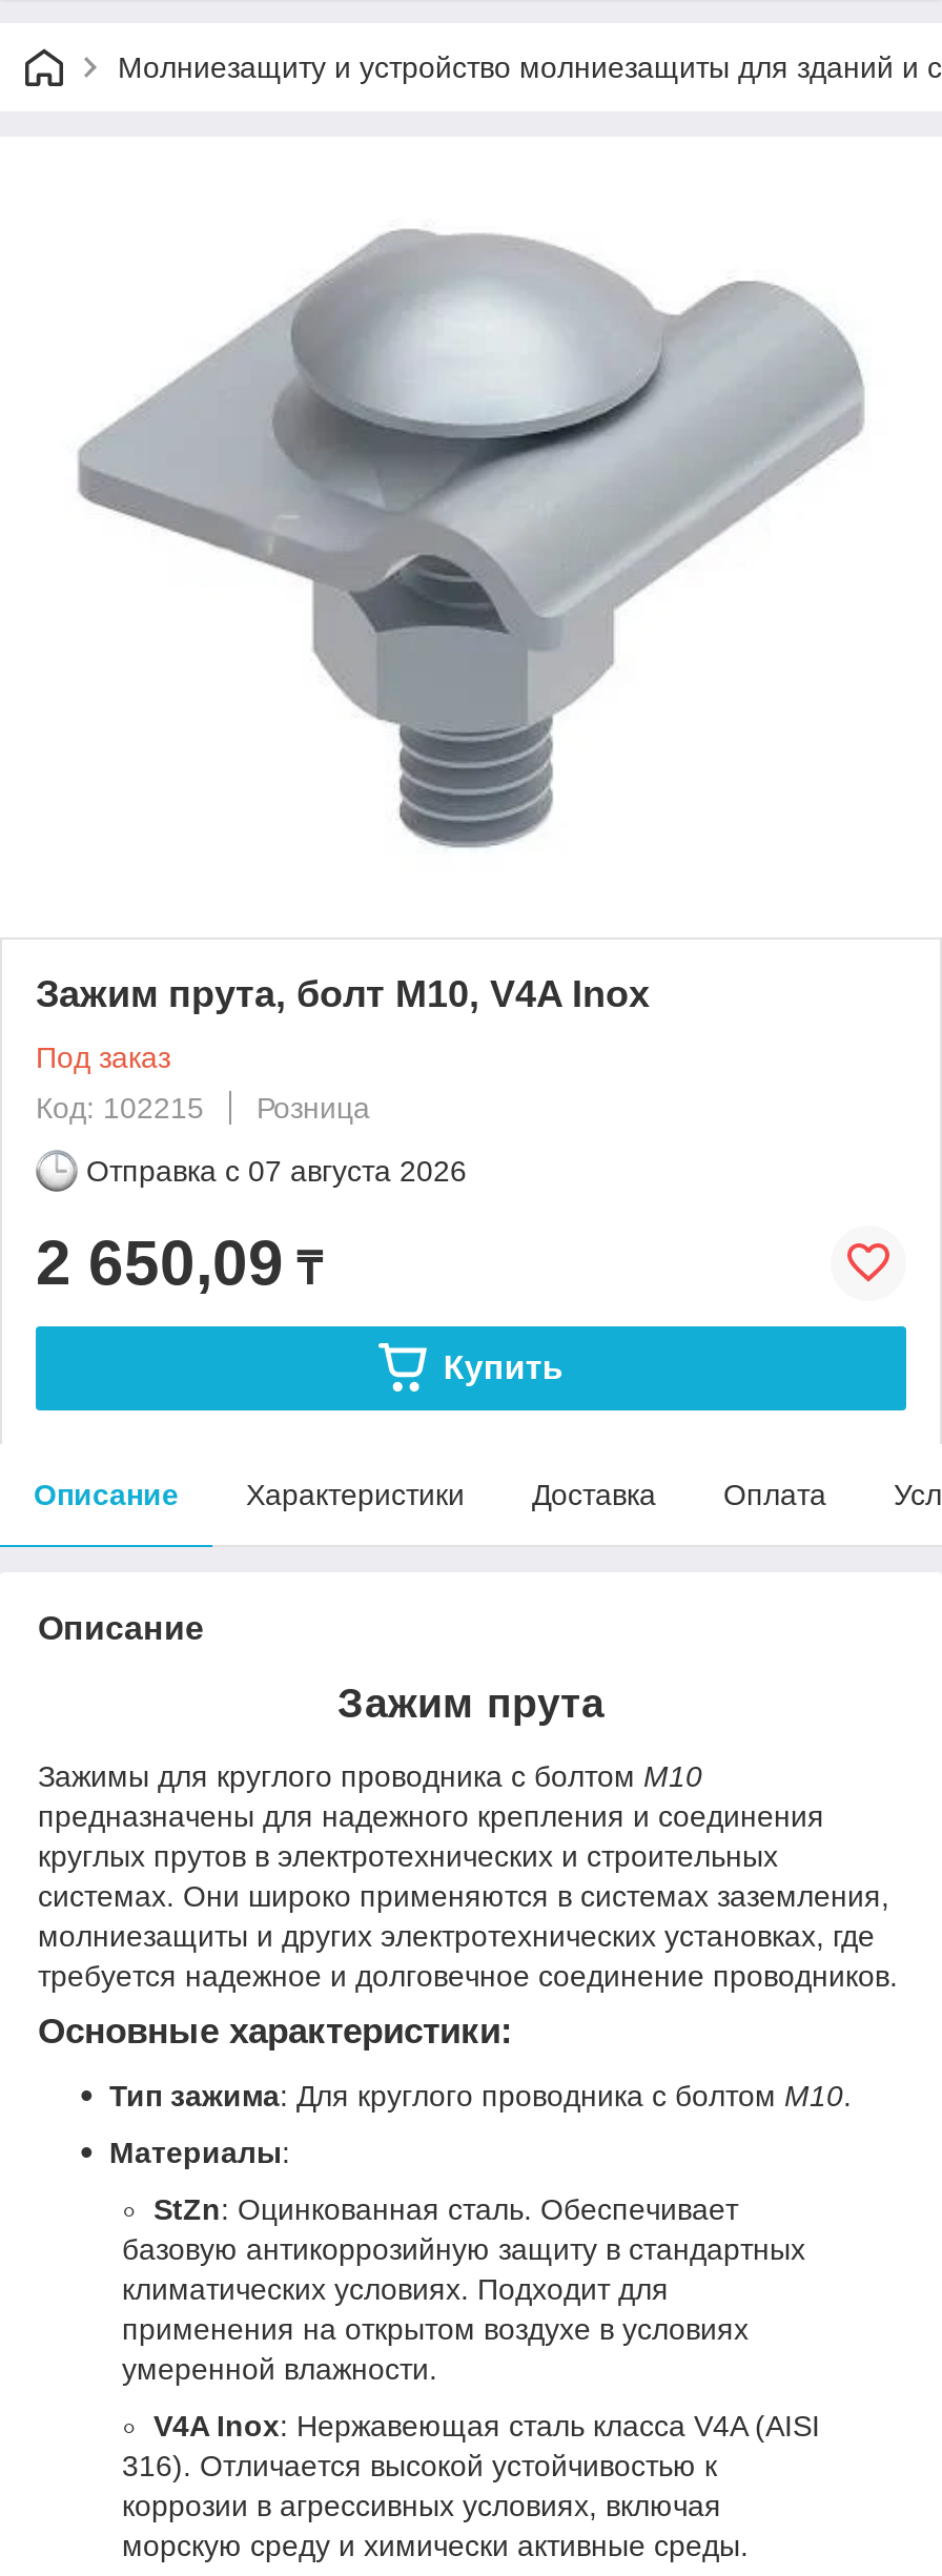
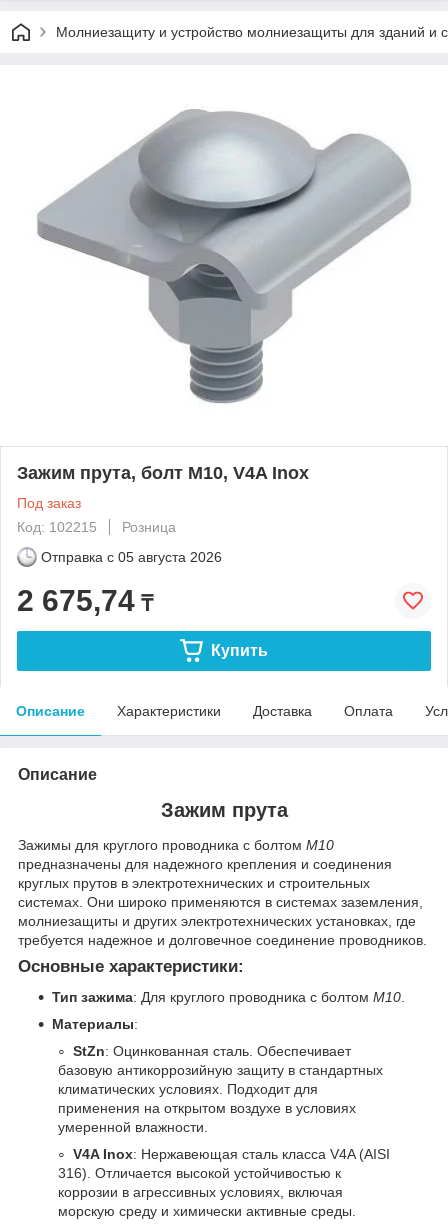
- Отправка с 07 августа 2026
+ Отправка с 05 августа 2026

- 2 650,09 ₸
+ 2 675,74 ₸
